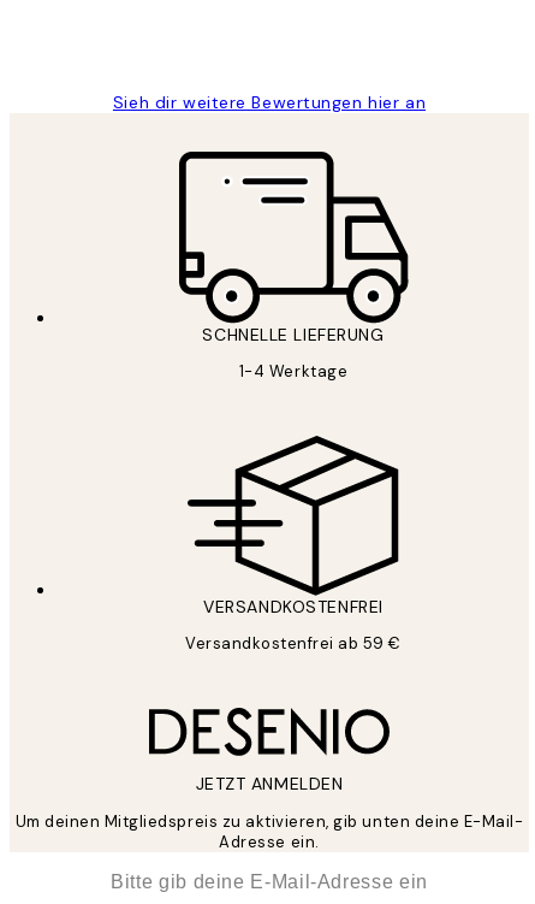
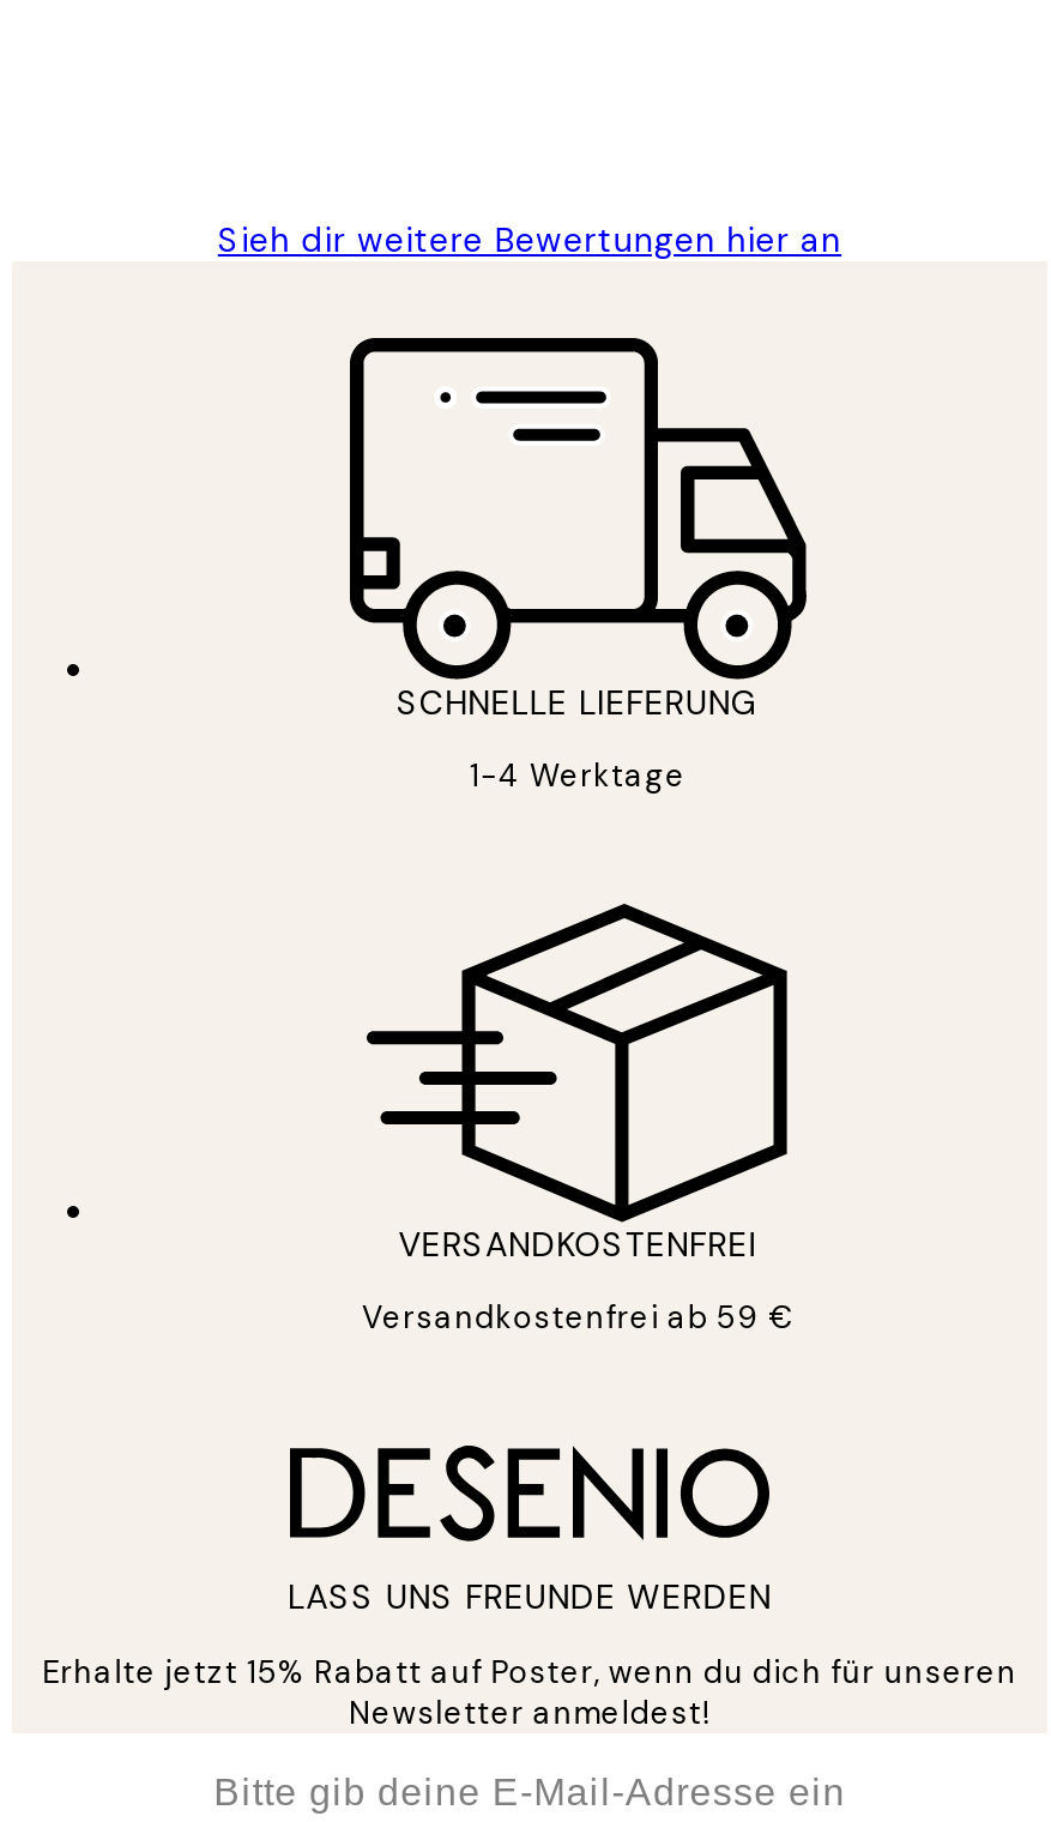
- JETZT ANMELDEN
+ LASS UNS FREUNDE WERDEN

- Um deinen Mitgliedspreis zu aktivieren, gib unten deine E-Mail-
- Adresse ein.
+ Erhalte jetzt 15% Rabatt auf Poster, wenn du dich für unseren
+ Newsletter anmeldest!
